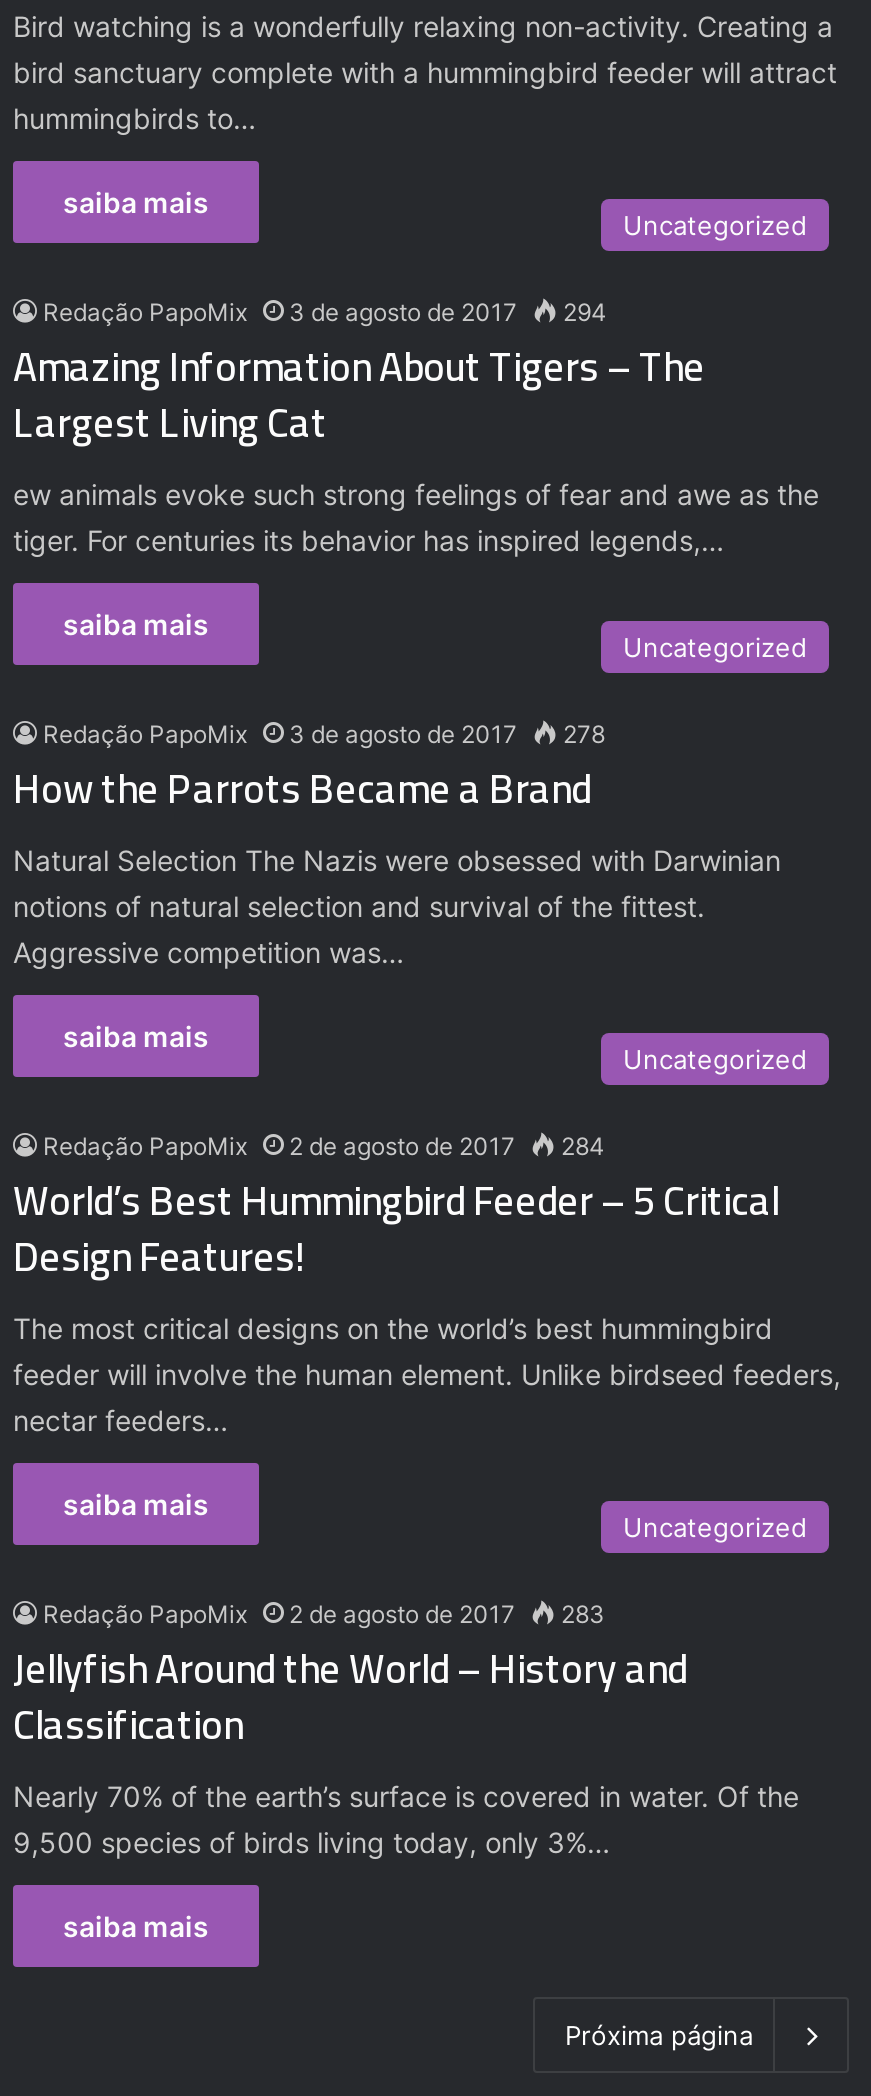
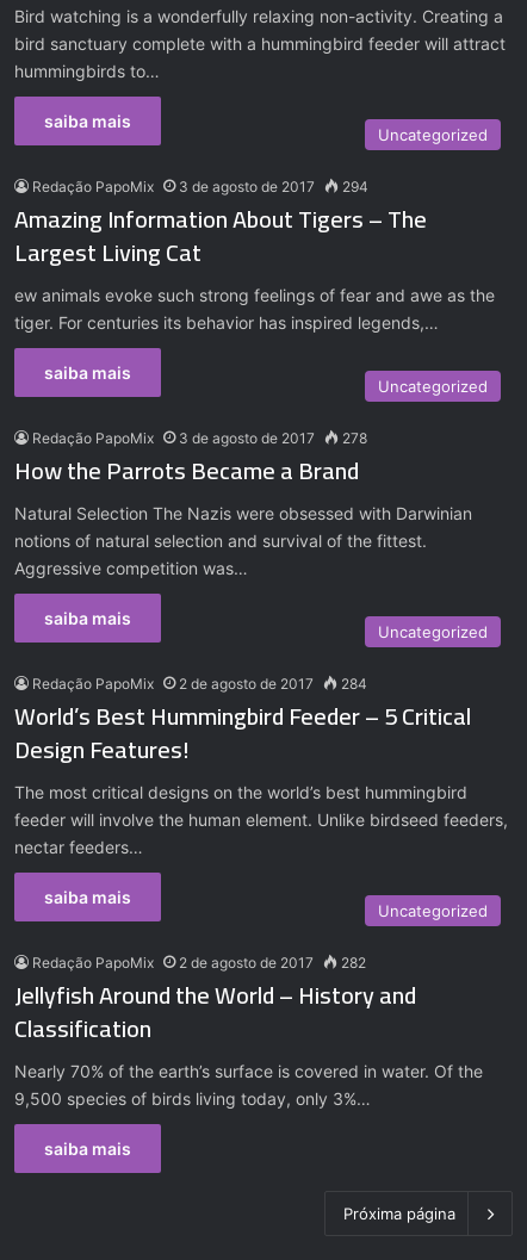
- Redação PapoMix 2 de agosto de 2017 283
+ Redação PapoMix 2 de agosto de 2017 282
